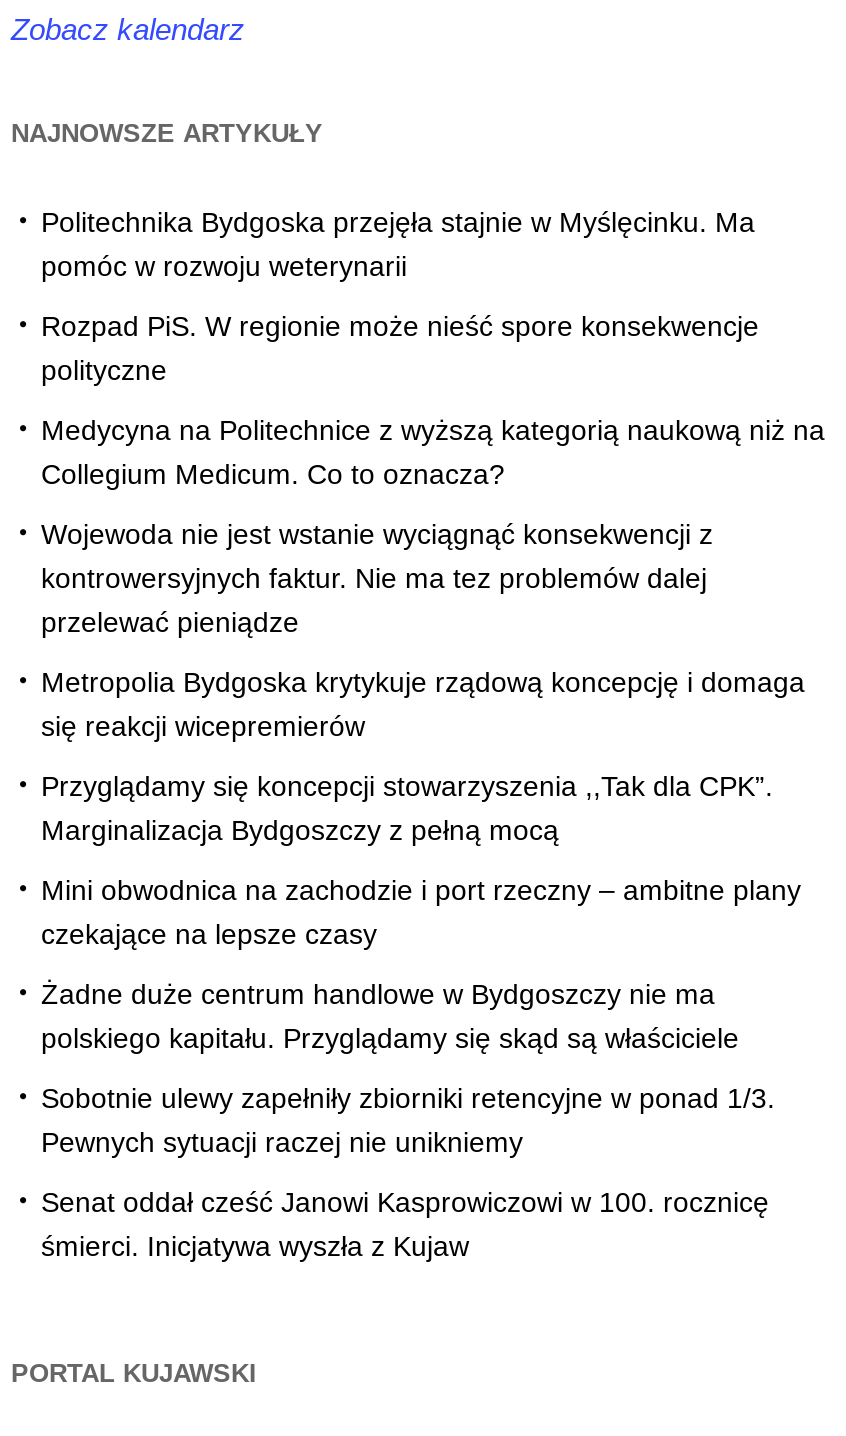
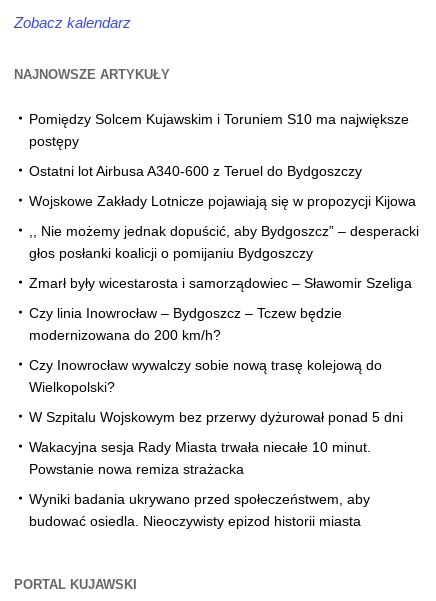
- Politechnika Bydgoska przejęła stajnie w Myślęcinku. Ma
- pomóc w rozwoju weterynarii
+ Pomiędzy Solcem Kujawskim i Toruniem S10 ma największe
+ postępy

- Rozpad PiS. W regionie może nieść spore konsekwencje
- polityczne
+ Ostatni lot Airbusa A340-600 z Teruel do Bydgoszczy

- Medycyna na Politechnice z wyższą kategorią naukową niż na
- Collegium Medicum. Co to oznacza?
+ Wojskowe Zakłady Lotnicze pojawiają się w propozycji Kijowa

- Wojewoda nie jest wstanie wyciągnąć konsekwencji z
- kontrowersyjnych faktur. Nie ma tez problemów dalej
- przelewać pieniądze
+ ,, Nie możemy jednak dopuścić, aby Bydgoszcz” – desperacki
+ głos posłanki koalicji o pomijaniu Bydgoszczy

- Metropolia Bydgoska krytykuje rządową koncepcję i domaga
- się reakcji wicepremierów
+ Zmarł były wicestarosta i samorządowiec – Sławomir Szeliga

- Przyglądamy się koncepcji stowarzyszenia ,,Tak dla CPK”.
- Marginalizacja Bydgoszczy z pełną mocą
+ Czy linia Inowrocław – Bydgoszcz – Tczew będzie
+ modernizowana do 200 km/h?

- Mini obwodnica na zachodzie i port rzeczny – ambitne plany
- czekające na lepsze czasy
+ Czy Inowrocław wywalczy sobie nową trasę kolejową do
+ Wielkopolski?

- Żadne duże centrum handlowe w Bydgoszczy nie ma
- polskiego kapitału. Przyglądamy się skąd są właściciele
+ W Szpitalu Wojskowym bez przerwy dyżurował ponad 5 dni

- Sobotnie ulewy zapełniły zbiorniki retencyjne w ponad 1/3.
- Pewnych sytuacji raczej nie unikniemy
+ Wakacyjna sesja Rady Miasta trwała niecałe 10 minut.
+ Powstanie nowa remiza strażacka

- Senat oddał cześć Janowi Kasprowiczowi w 100. rocznicę
- śmierci. Inicjatywa wyszła z Kujaw
+ Wyniki badania ukrywano przed społeczeństwem, aby
+ budować osiedla. Nieoczywisty epizod historii miasta
